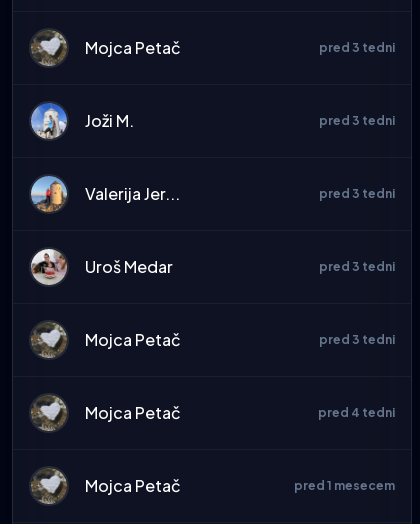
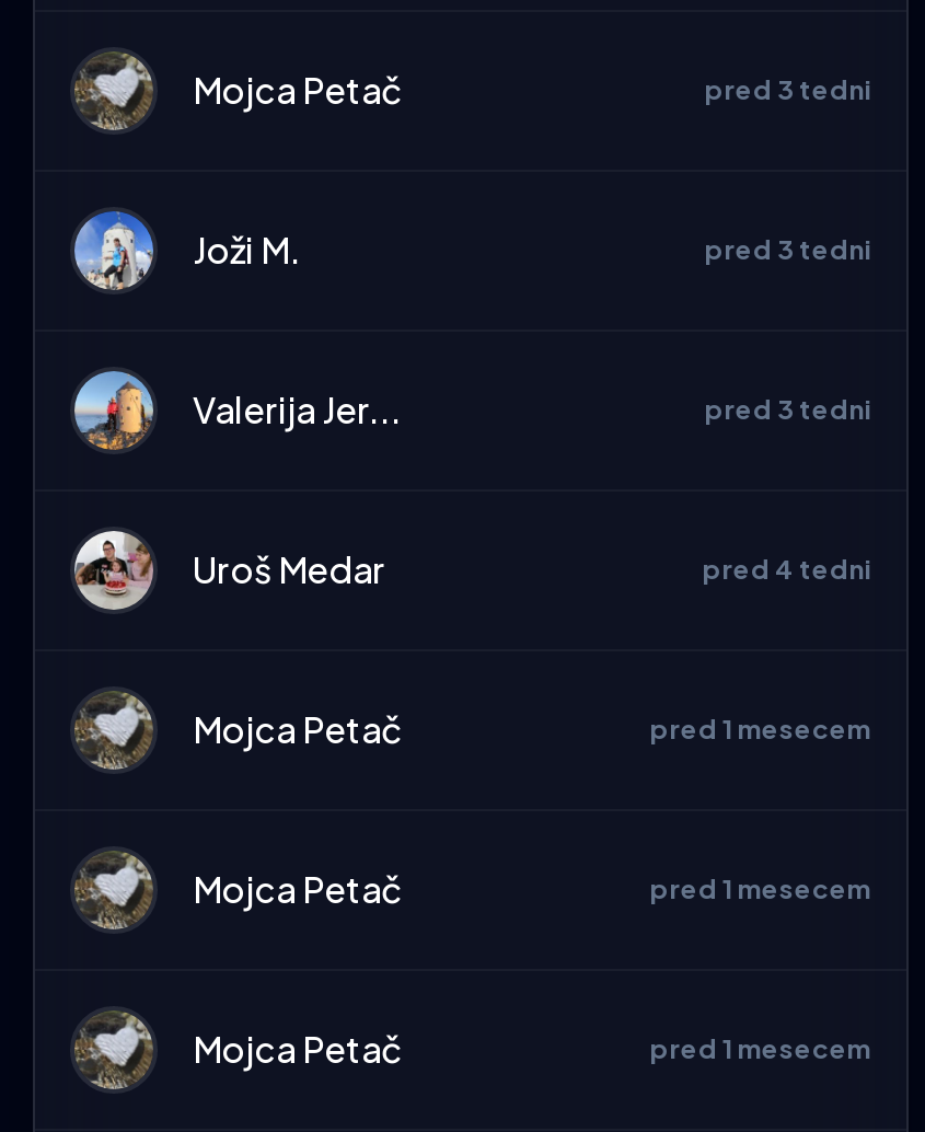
- pred 3 tedni
+ pred 4 tedni

- pred 3 tedni
+ pred 1 mesecem

- pred 4 tedni
+ pred 1 mesecem
